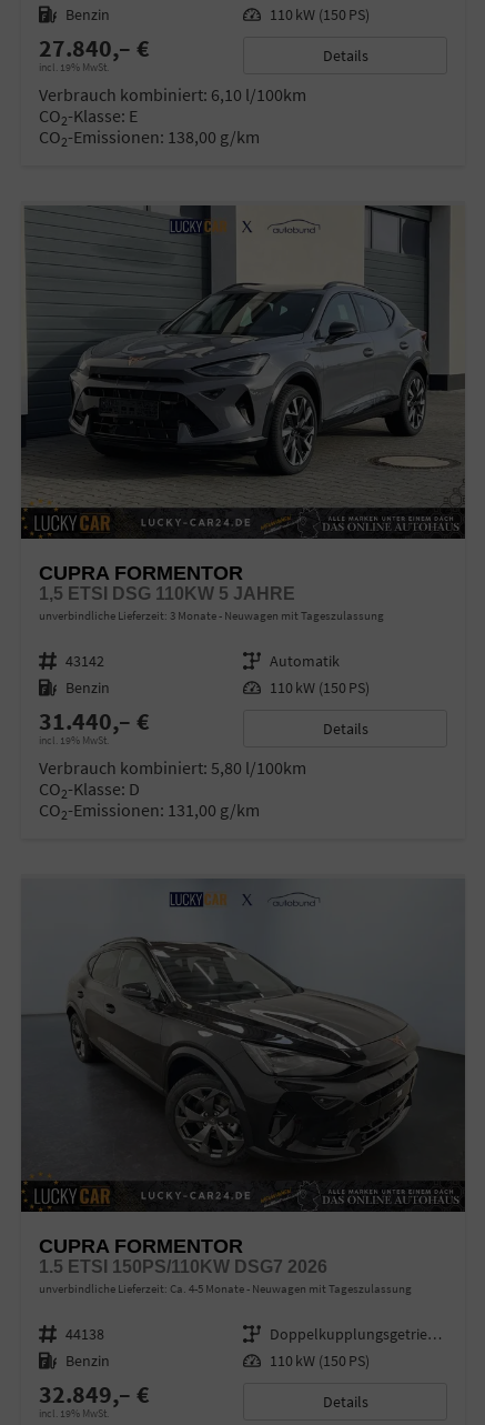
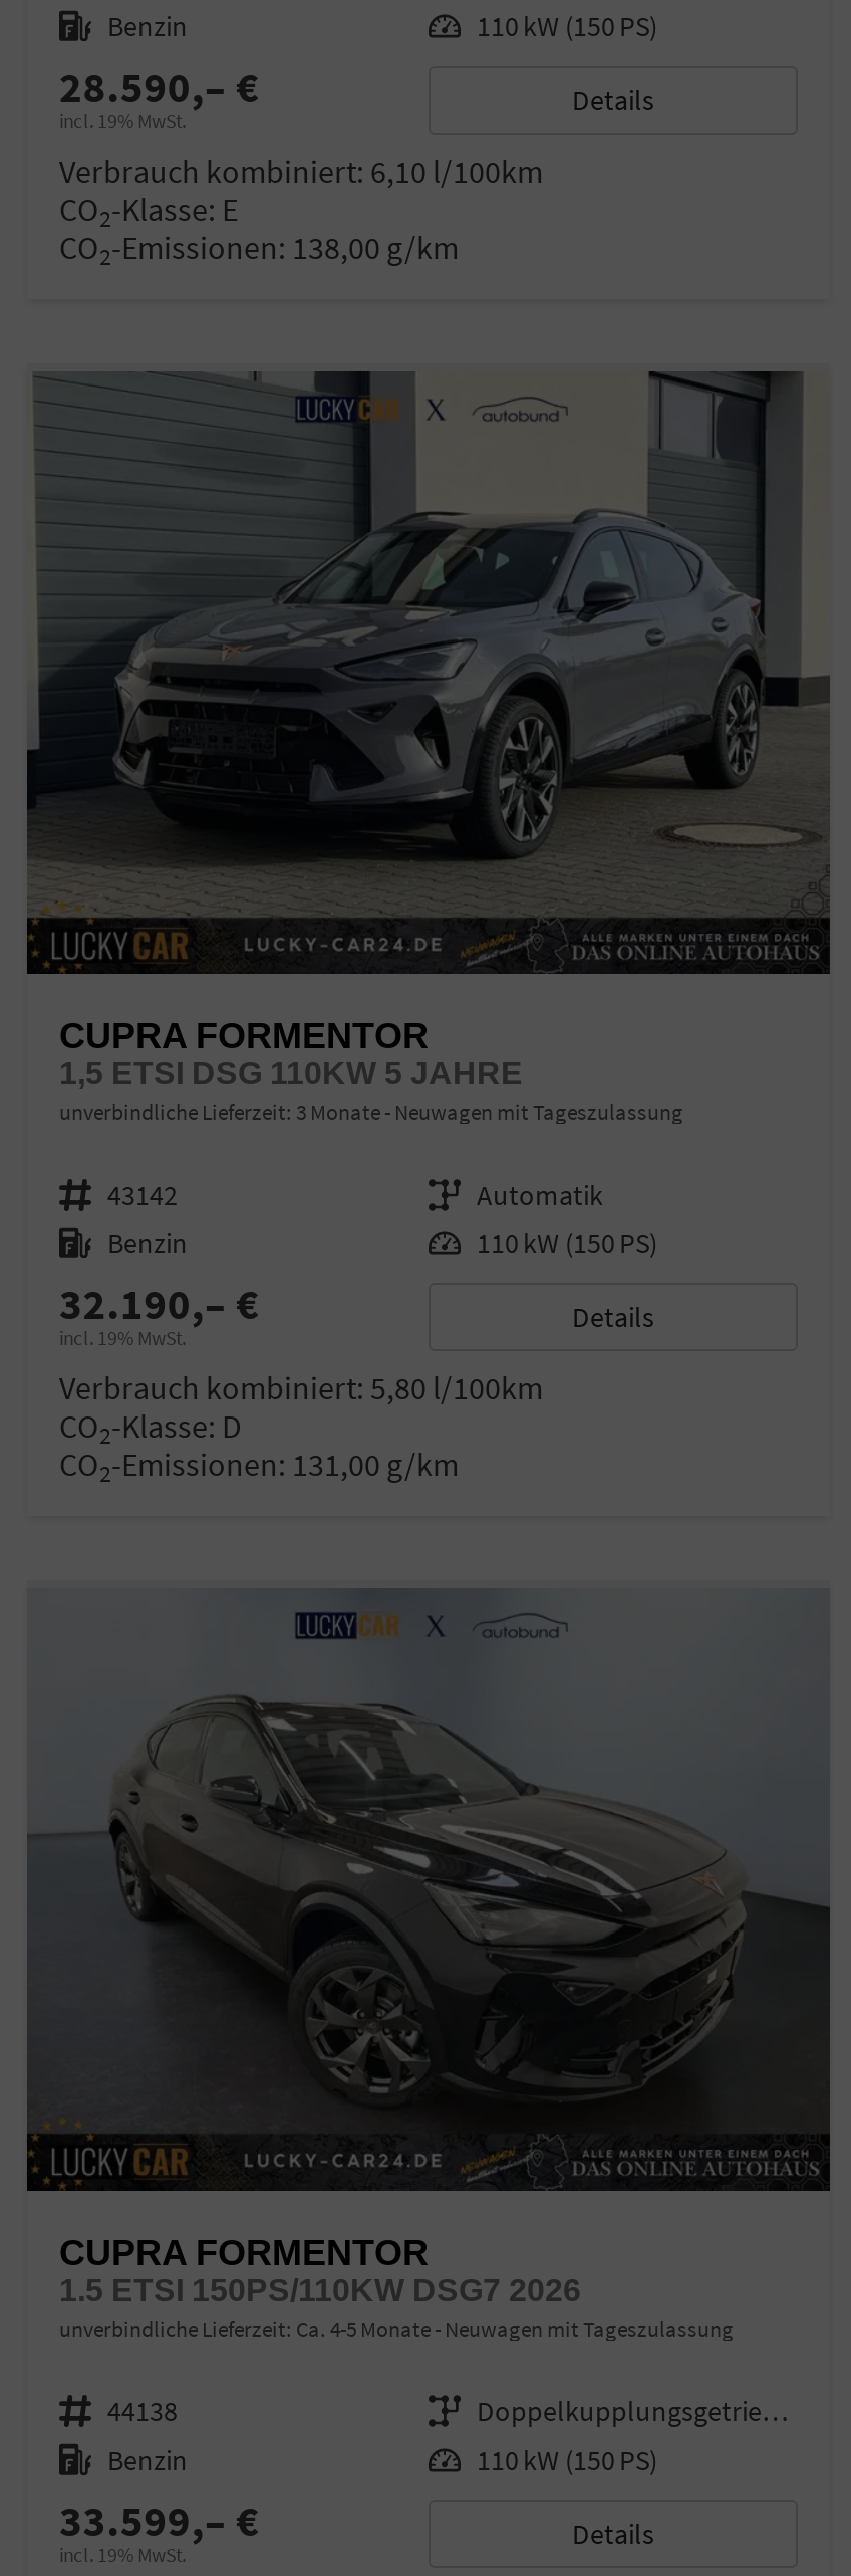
- 27.840,– €
+ 28.590,– €

- 31.440,– €
+ 32.190,– €

- 32.849,– €
+ 33.599,– €
